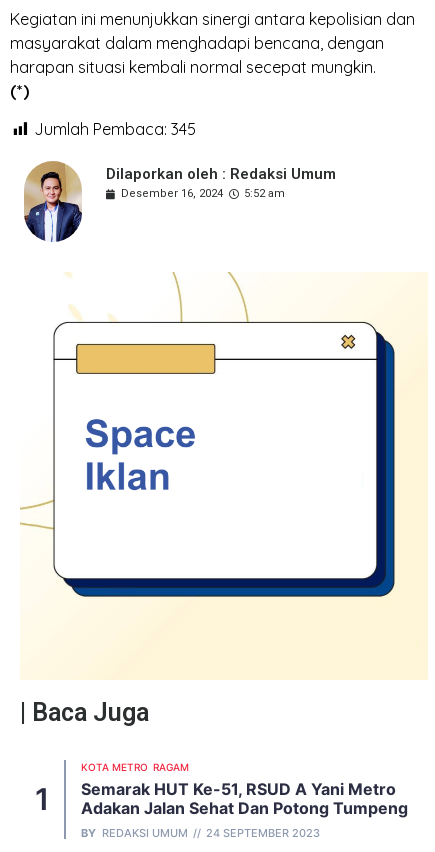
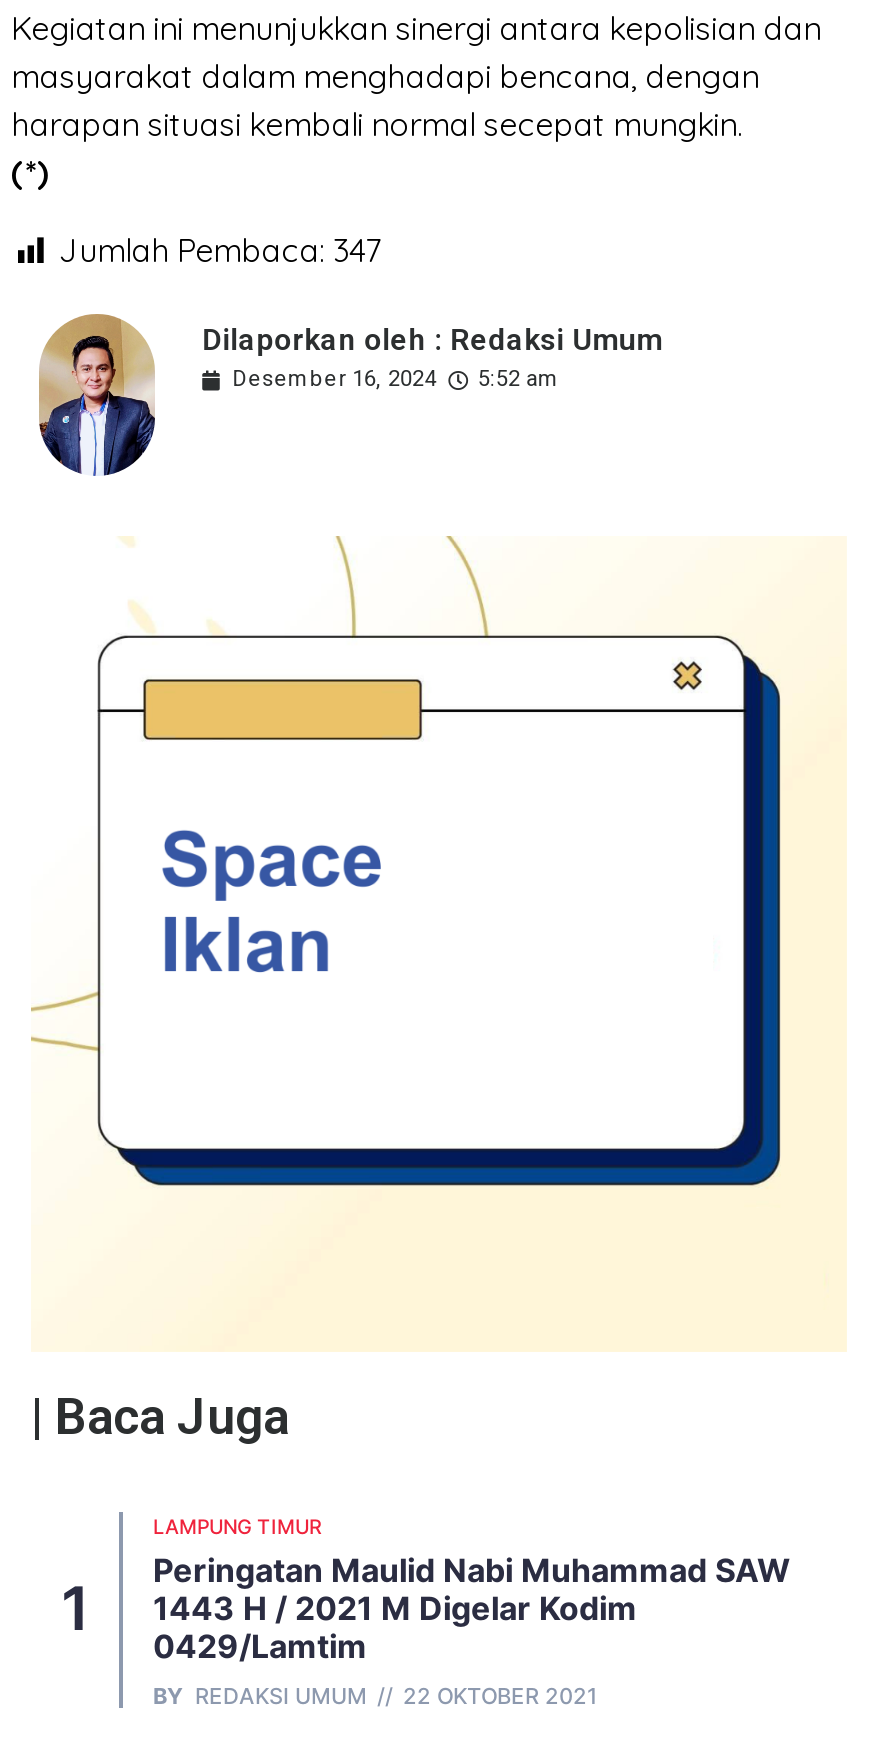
- Jumlah Pembaca: 345
+ Jumlah Pembaca: 347

- KOTA METRO RAGAM
- Semarak HUT Ke-51, RSUD A Yani Metro
- Adakan Jalan Sehat Dan Potong Tumpeng
+ LAMPUNG TIMUR
+ Peringatan Maulid Nabi Muhammad SAW
+ 1443 H / 2021 M Digelar Kodim
+ 0429/Lamtim

- BY REDAKSI UMUM 24 SEPTEMBER 2023
+ BY REDAKSI UMUM 22 OKTOBER 2021
